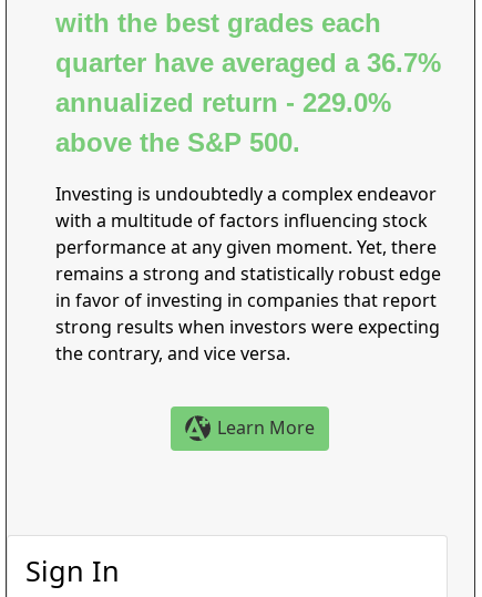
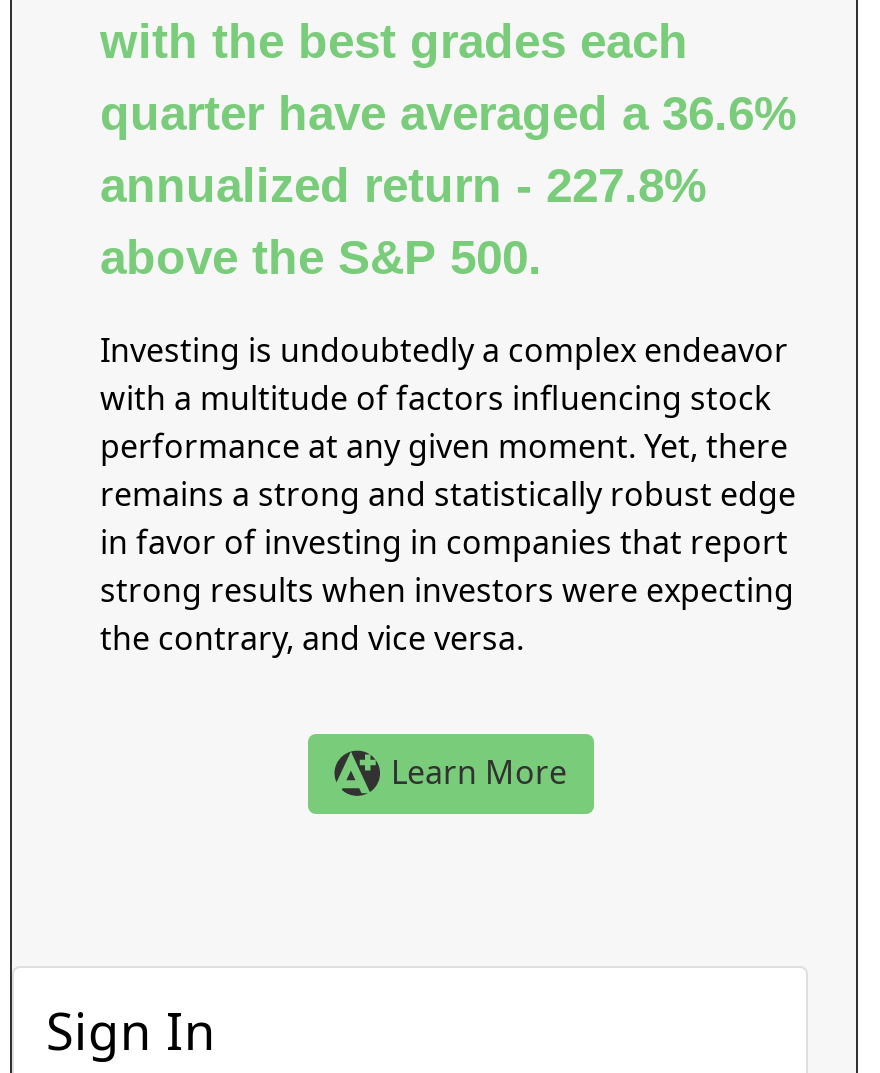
- quarter have averaged a 36.7%
+ quarter have averaged a 36.6%

- annualized return - 229.0%
+ annualized return - 227.8%
